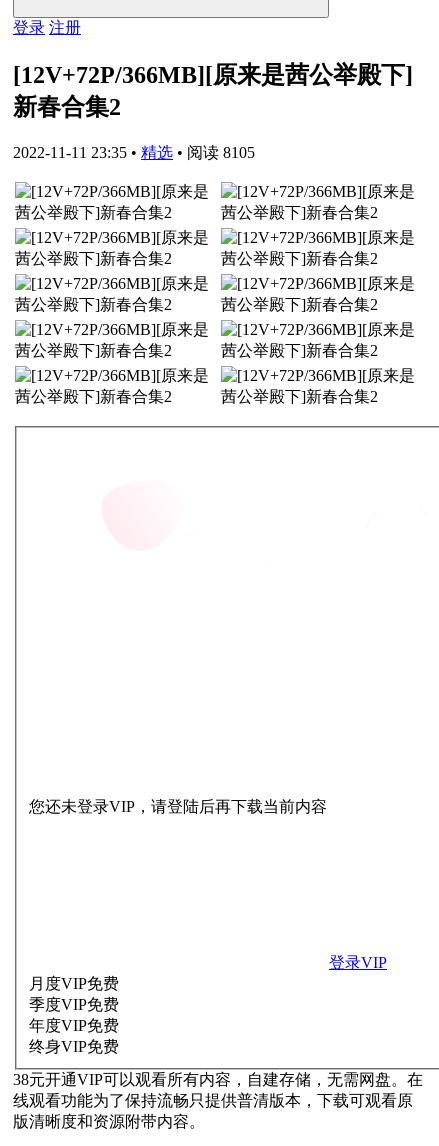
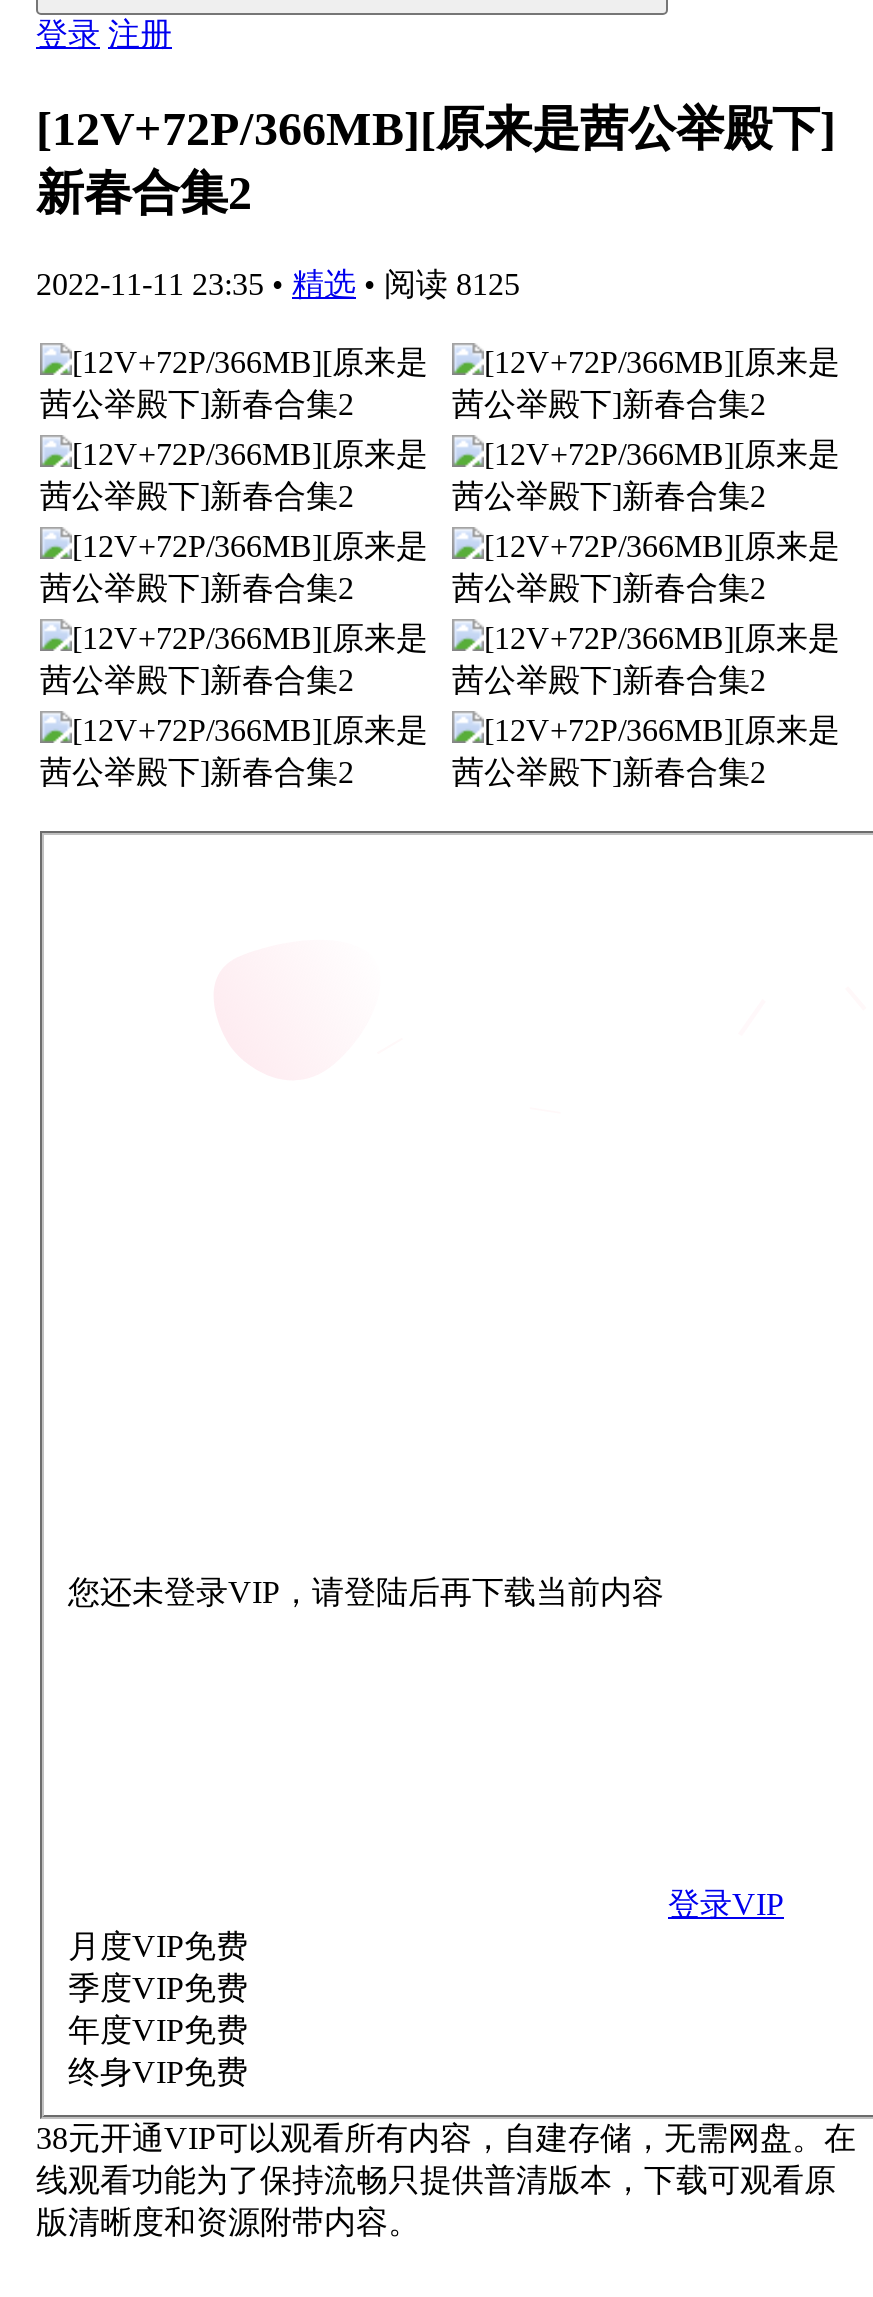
- 2022-11-11 23:35 • 精选 • 阅读 8105
+ 2022-11-11 23:35 • 精选 • 阅读 8125
